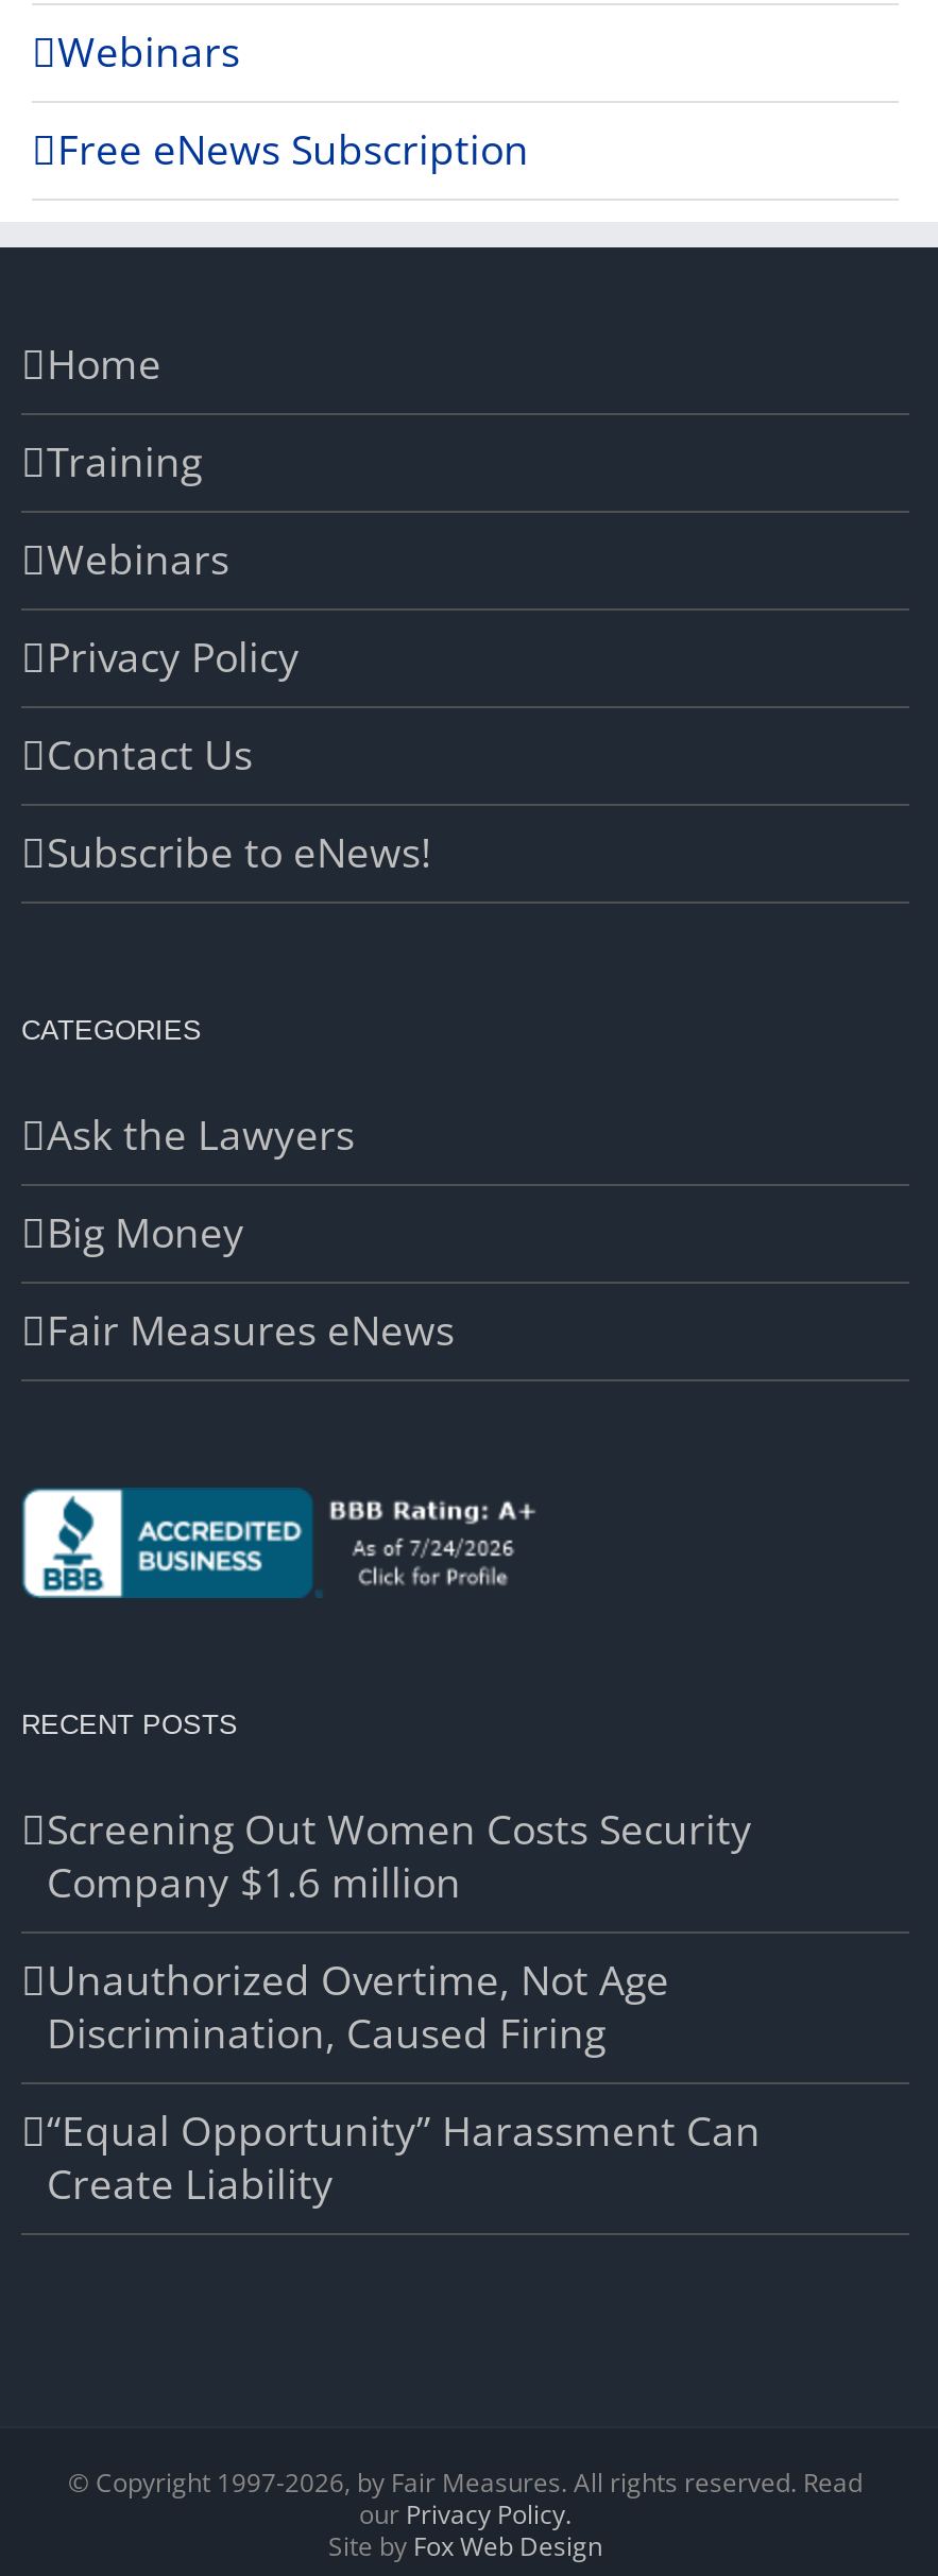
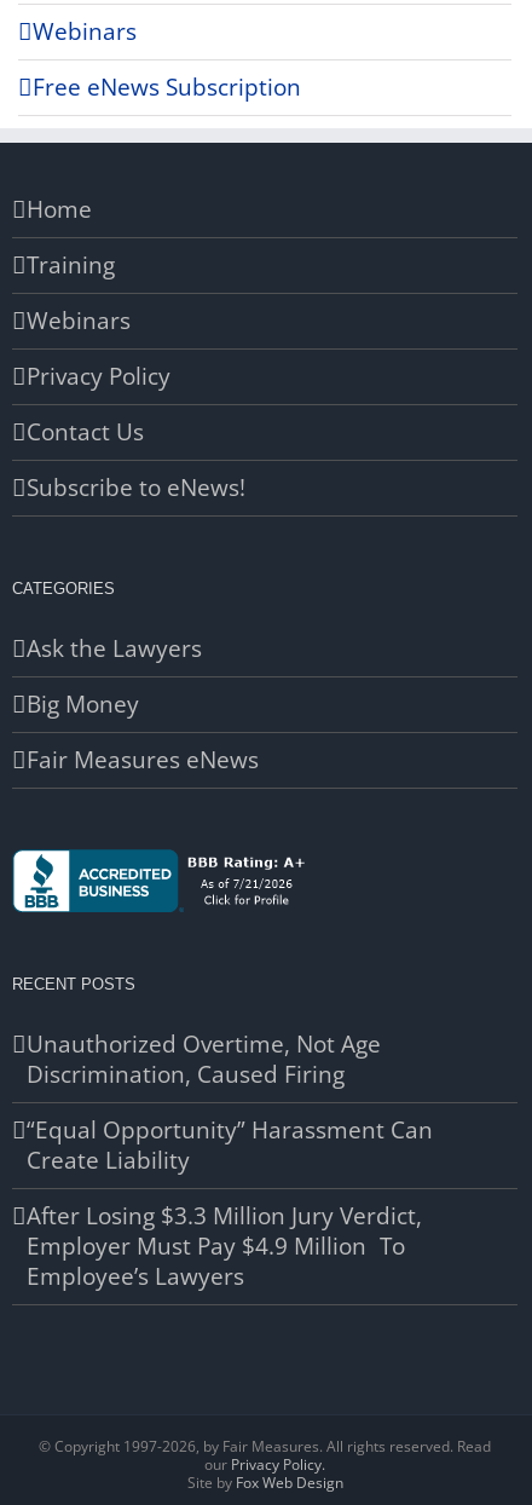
- Screening Out Women Costs Security
- Company $1.6 million

moved up: Unauthorized Overtime, Not Age | Discrimination, Caused Firing | “Equal Opportunity” Harassment Can | Create Liability

+ After Losing $3.3 Million Jury Verdict,
+ Employer Must Pay $4.9 Million To
+ Employee’s Lawyers
